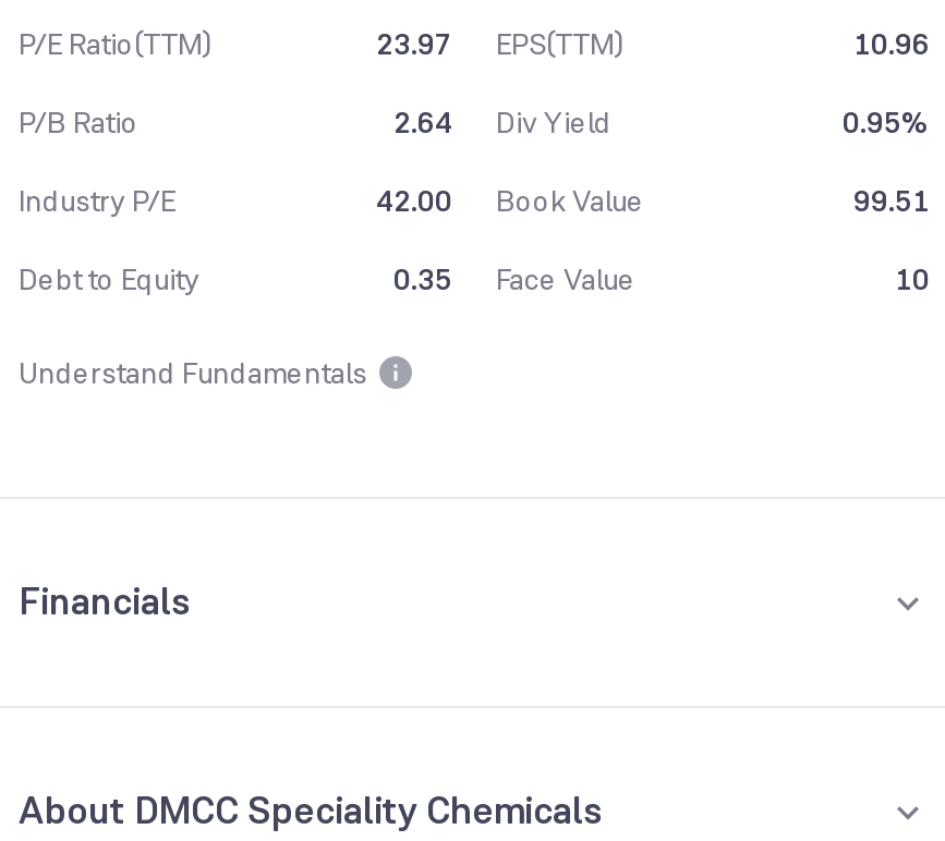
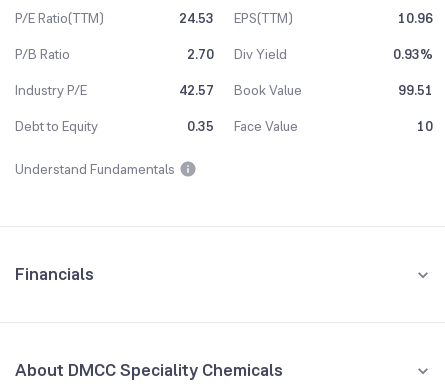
- 23.97 EPS(TTM)
+ 24.53 EPS(TTM)

- 2.64 Div Yield
+ 2.70 Div Yield

- 0.95%
+ 0.93%

- 42.00 Book Value
+ 42.57 Book Value
